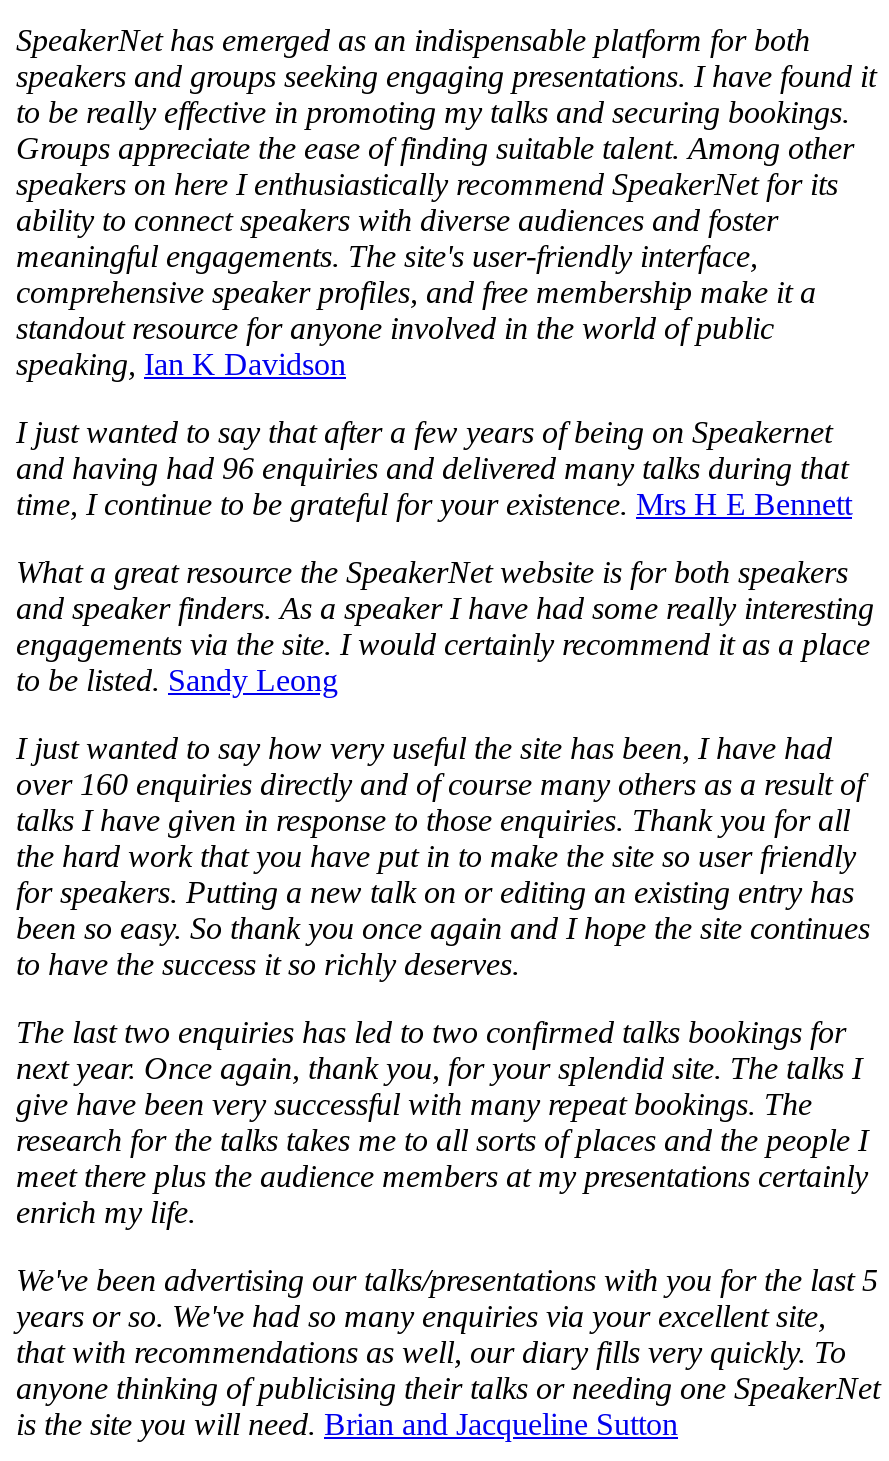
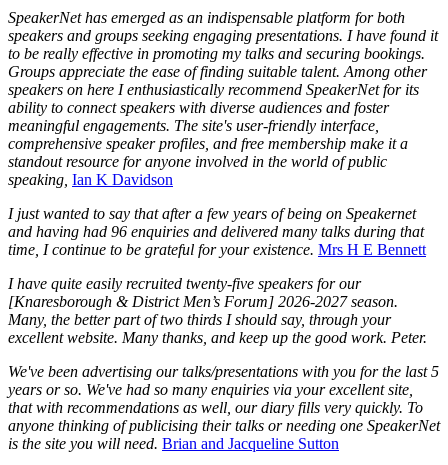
- What a great resource the SpeakerNet website is for both speakers
- and speaker finders. As a speaker I have had some really interesting
- engagements via the site. I would certainly recommend it as a place
- to be listed. Sandy Leong
- I just wanted to say how very useful the site has been, I have had
- over 160 enquiries directly and of course many others as a result of
- talks I have given in response to those enquiries. Thank you for all
- the hard work that you have put in to make the site so user friendly
- for speakers. Putting a new talk on or editing an existing entry has
- been so easy. So thank you once again and I hope the site continues
- to have the success it so richly deserves.
- The last two enquiries has led to two confirmed talks bookings for
- next year. Once again, thank you, for your splendid site. The talks I
- give have been very successful with many repeat bookings. The
- research for the talks takes me to all sorts of places and the people I
- meet there plus the audience members at my presentations certainly
- enrich my life.
+ I have quite easily recruited twenty-five speakers for our
+ [Knaresborough & District Men’s Forum] 2026-2027 season.
+ Many, the better part of two thirds I should say, through your
+ excellent website. Many thanks, and keep up the good work. Peter.
